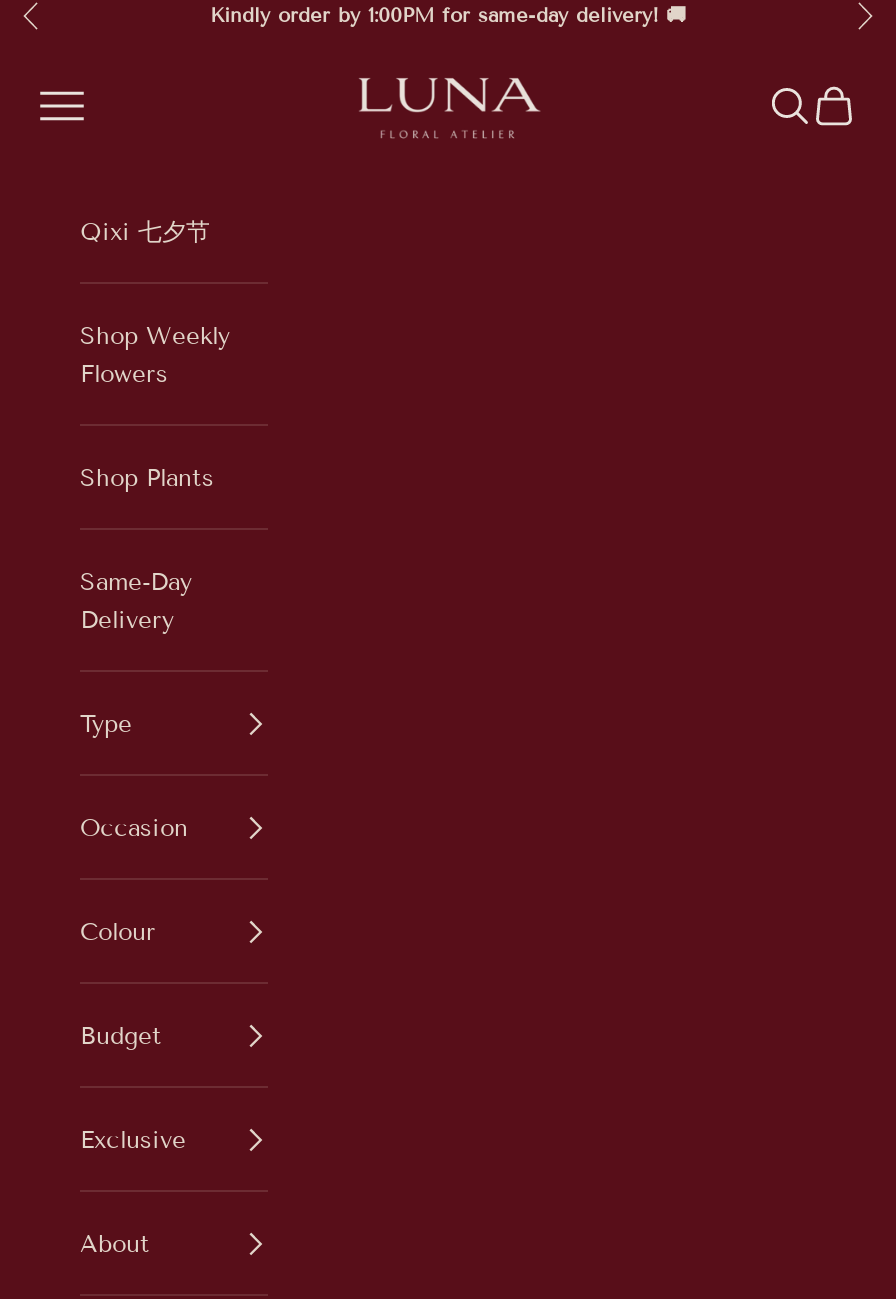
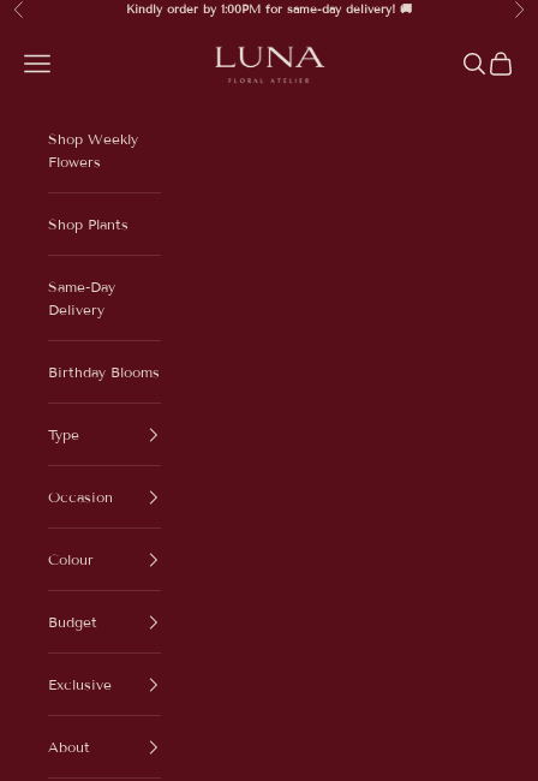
- Qixi 七夕节

moved up: Shop Weekly | Flowers | Shop Plants | Same-Day | Delivery

+ Birthday Blooms
